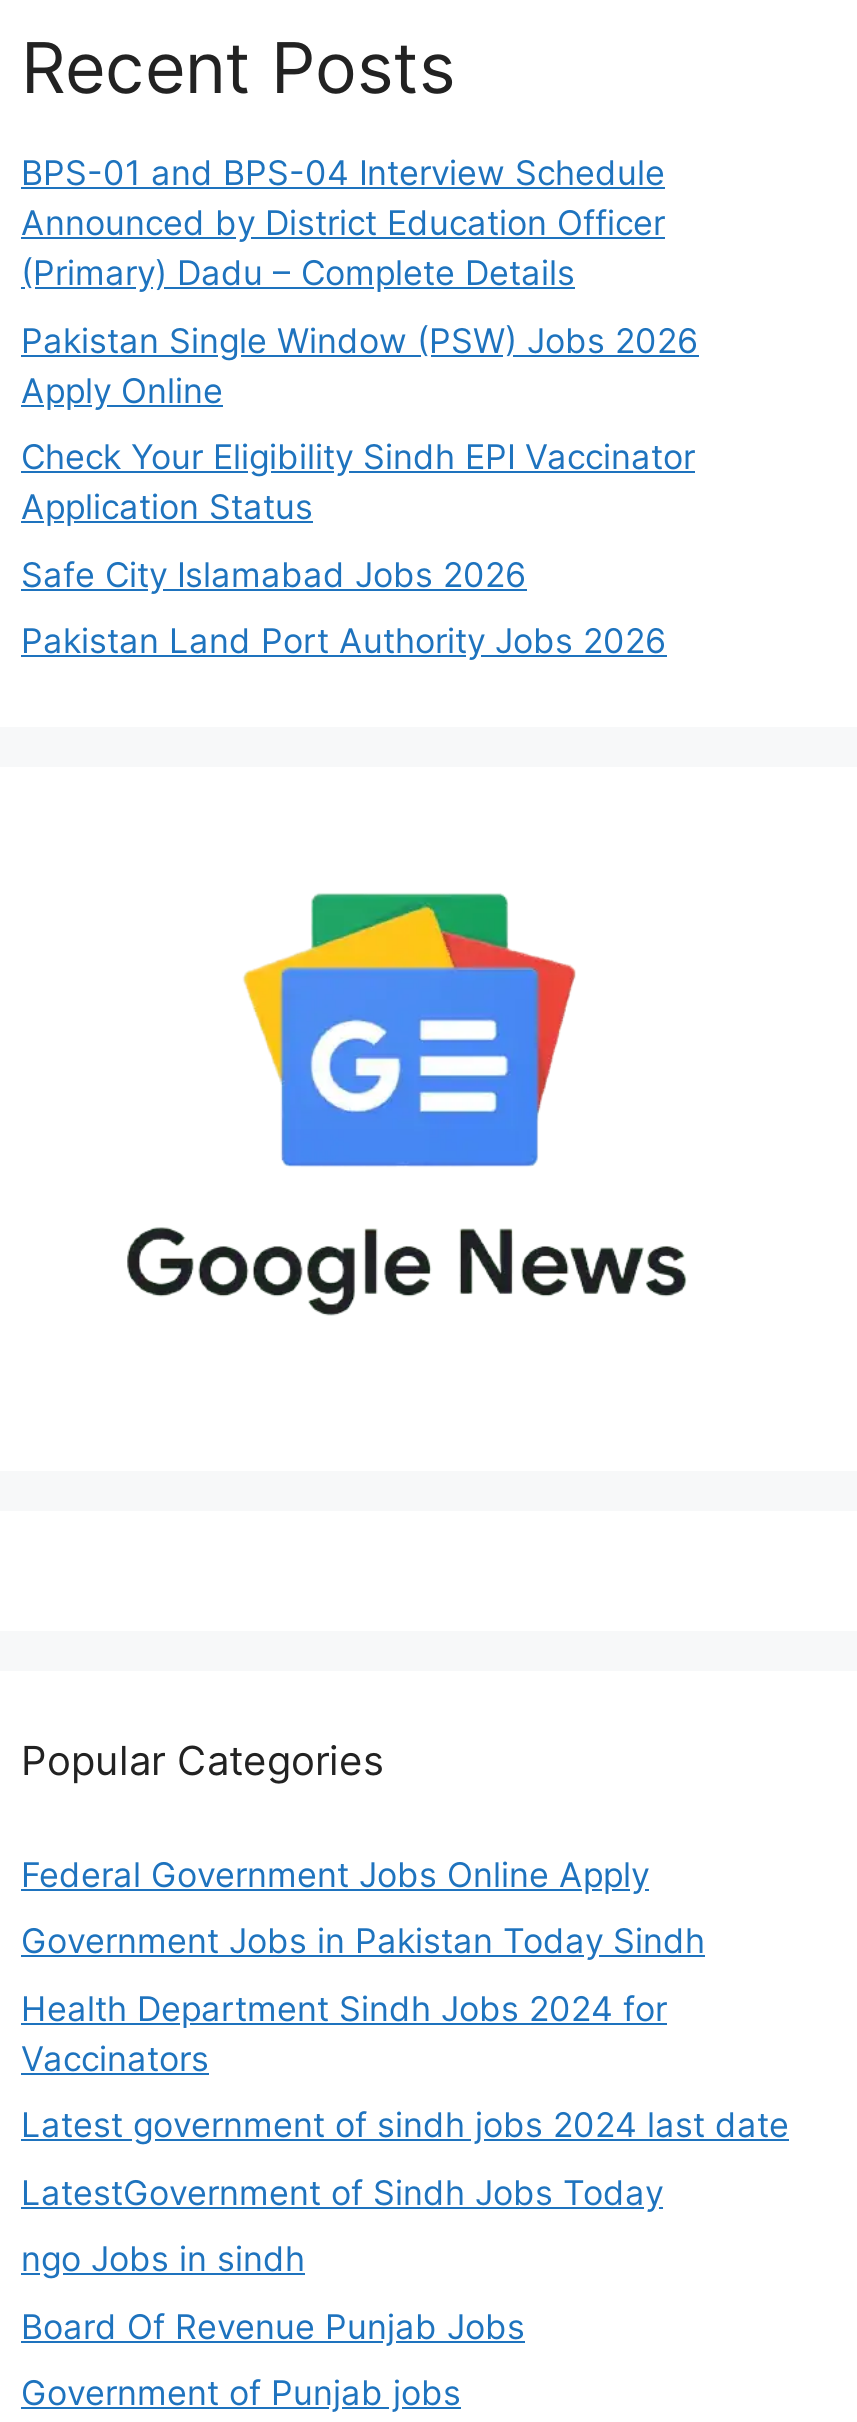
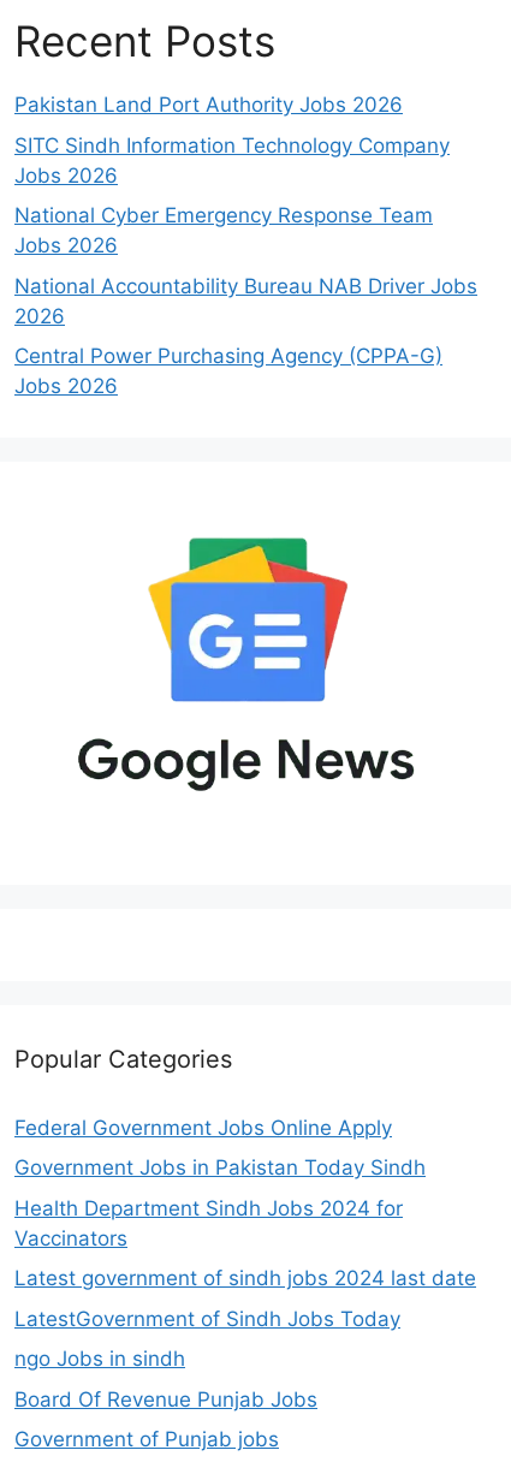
- BPS-01 and BPS-04 Interview Schedule
- Announced by District Education Officer
- (Primary) Dadu – Complete Details
- Pakistan Single Window (PSW) Jobs 2026
- Apply Online
- Check Your Eligibility Sindh EPI Vaccinator
- Application Status
- Safe City Islamabad Jobs 2026

moved up: Pakistan Land Port Authority Jobs 2026

+ SITC Sindh Information Technology Company
+ Jobs 2026
+ National Cyber Emergency Response Team
+ Jobs 2026
+ National Accountability Bureau NAB Driver Jobs
+ 2026
+ Central Power Purchasing Agency (CPPA-G)
+ Jobs 2026
